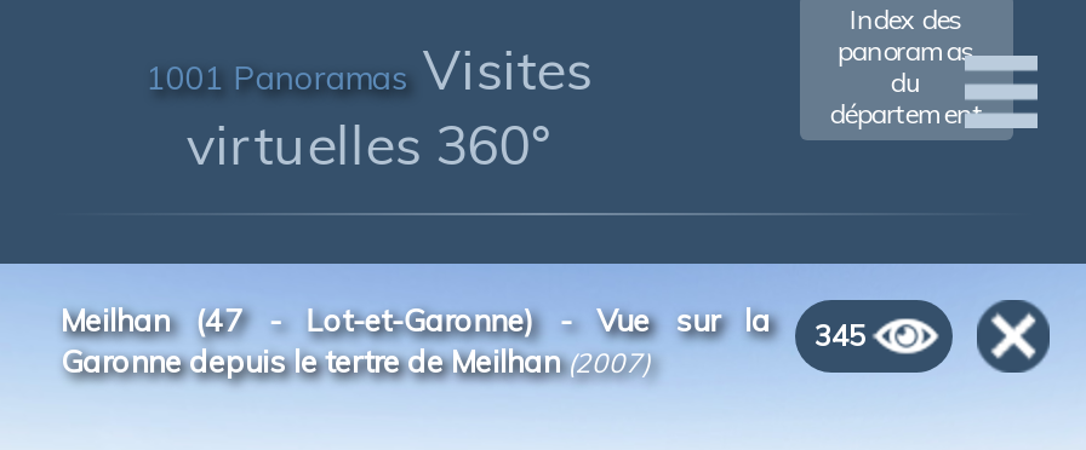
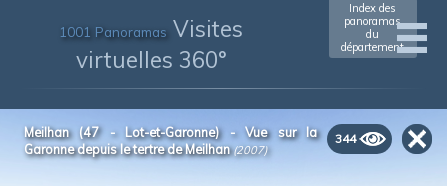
- Meilhan (47 - Lot-et-Garonne) - Vue sur la 345
+ Meilhan (47 - Lot-et-Garonne) - Vue sur la 344
